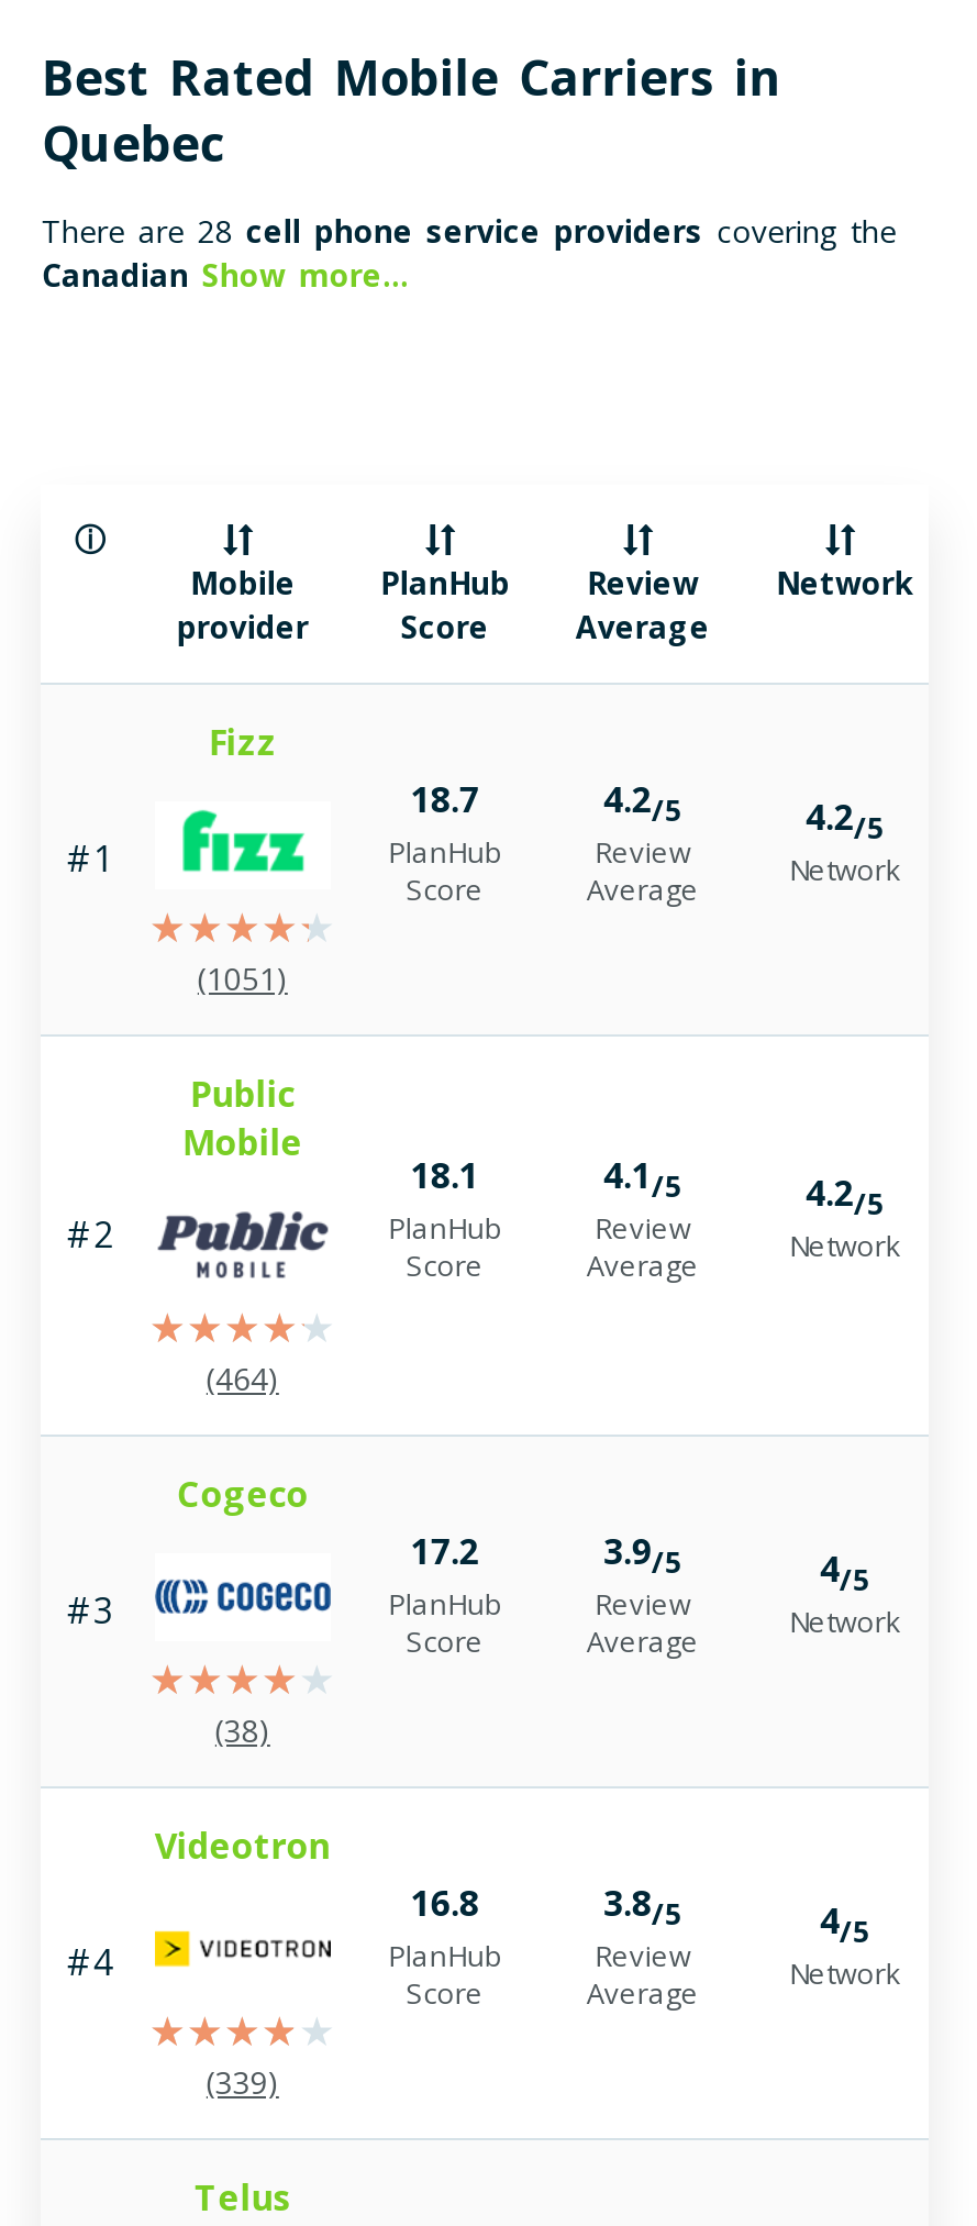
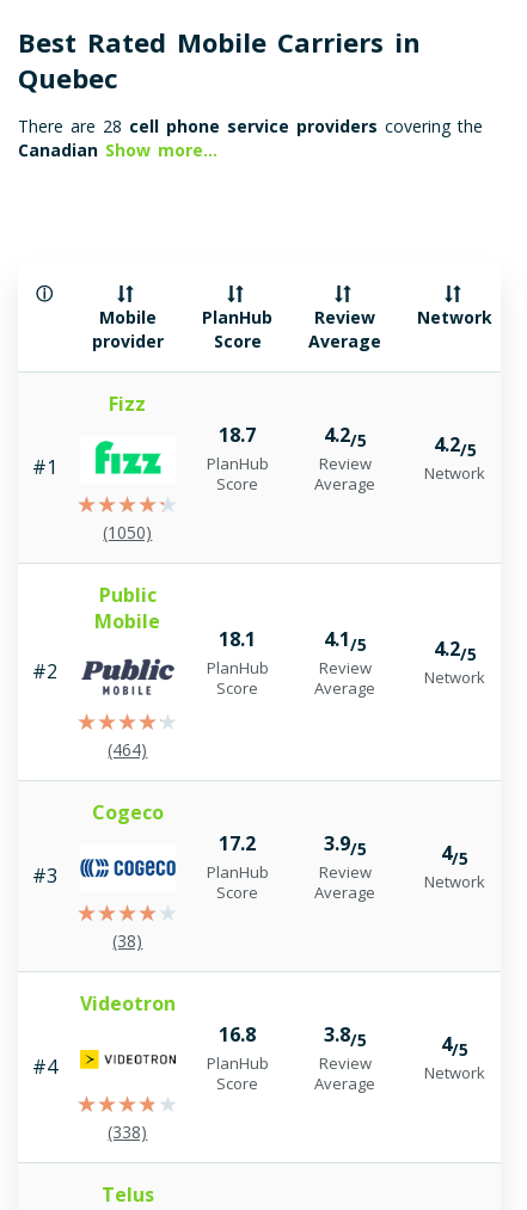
- (1051)
+ (1050)

- (339)
+ (338)
